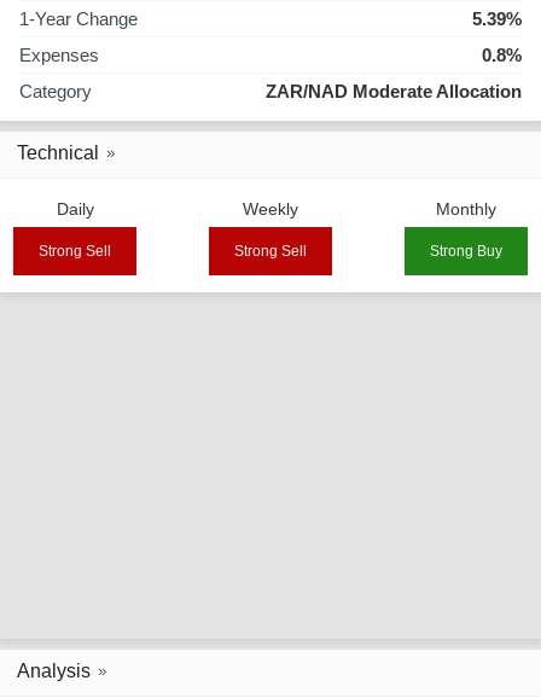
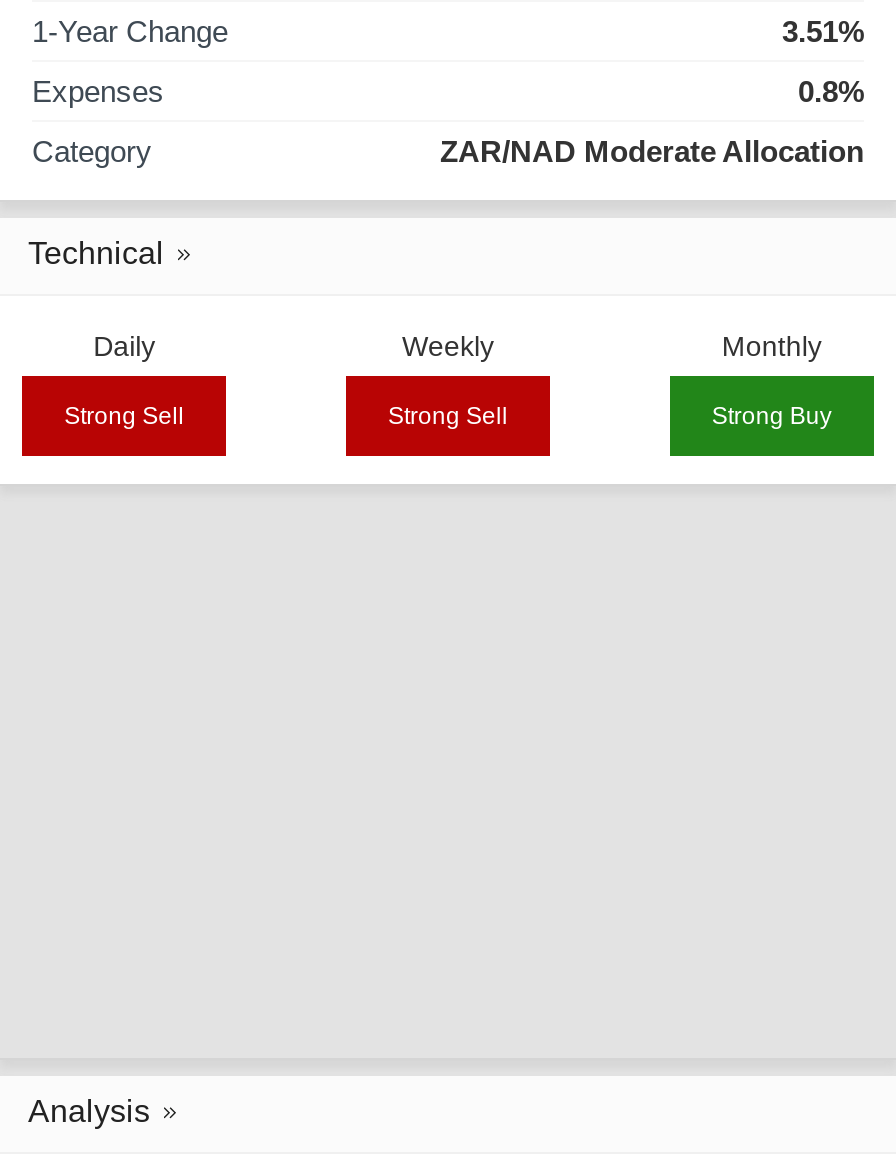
- 5.39%
+ 3.51%
